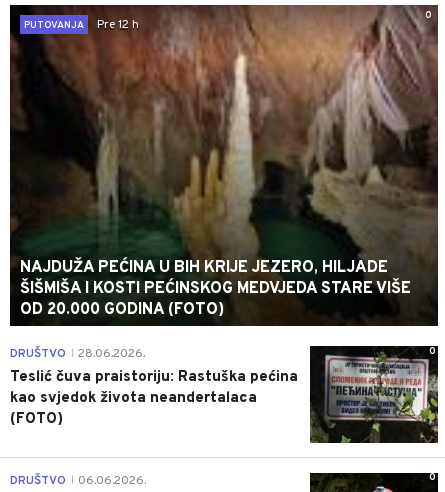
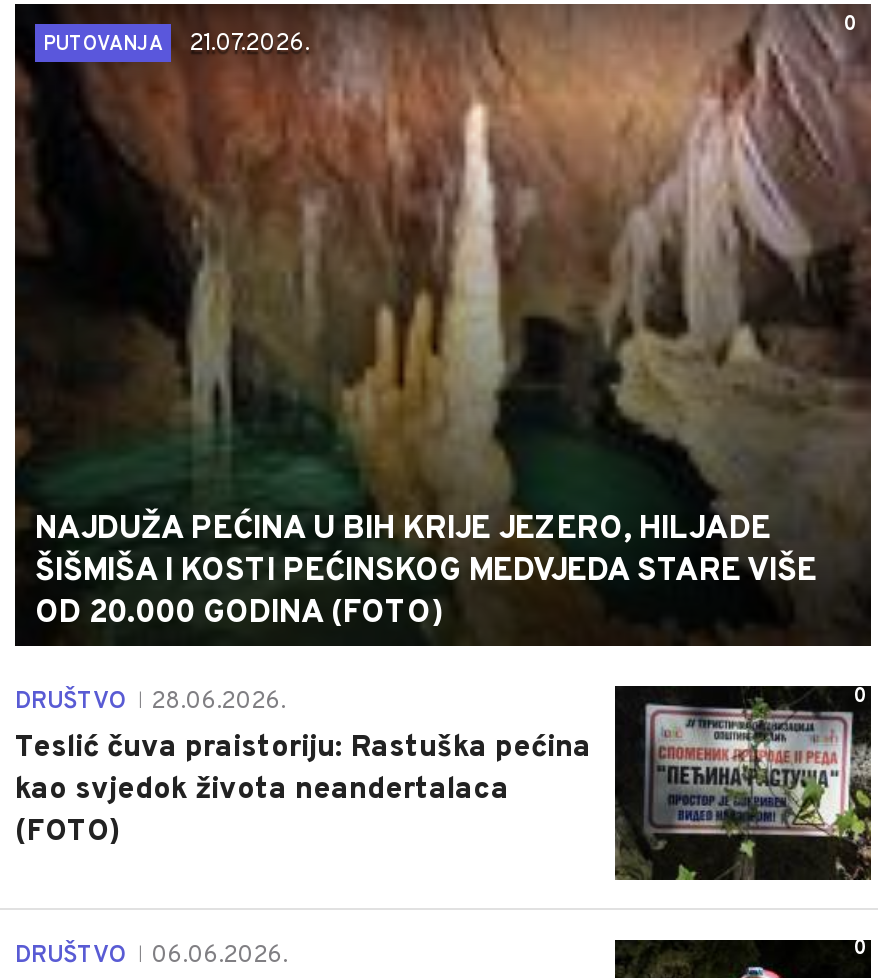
- PUTOVANJA Pre 12 h
+ PUTOVANJA 21.07.2026.
